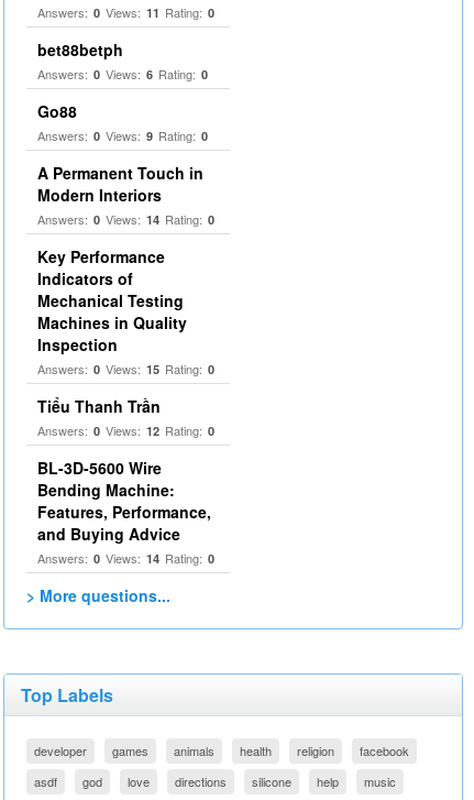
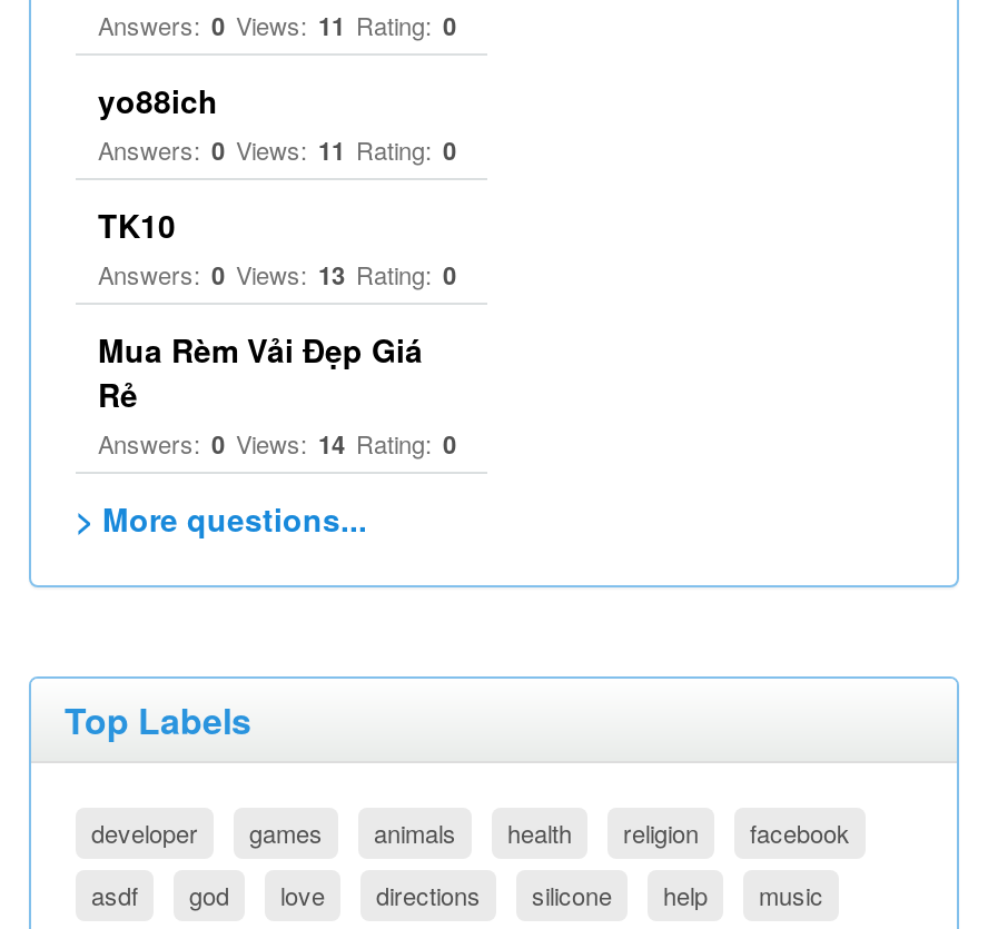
- bet88betph
- Answers: 0 Views: 6 Rating: 0
- Go88
- Answers: 0 Views: 9 Rating: 0
- A Permanent Touch in
- Modern Interiors
- Answers: 0 Views: 14 Rating: 0
- Key Performance
- Indicators of
- Mechanical Testing
- Machines in Quality
- Inspection
- Answers: 0 Views: 15 Rating: 0
- Tiểu Thanh Trần
- Answers: 0 Views: 12 Rating: 0
- BL-3D-5600 Wire
- Bending Machine:
- Features, Performance,
- and Buying Advice
+ yo88ich
+ Answers: 0 Views: 11 Rating: 0
+ TK10
+ Answers: 0 Views: 13 Rating: 0
+ Mua Rèm Vải Đẹp Giá
+ Rẻ
